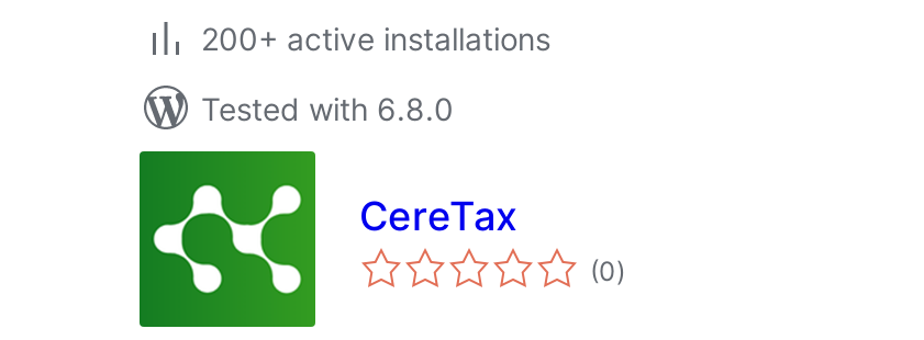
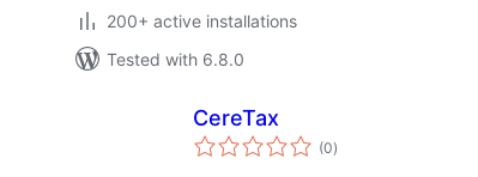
- [image]
